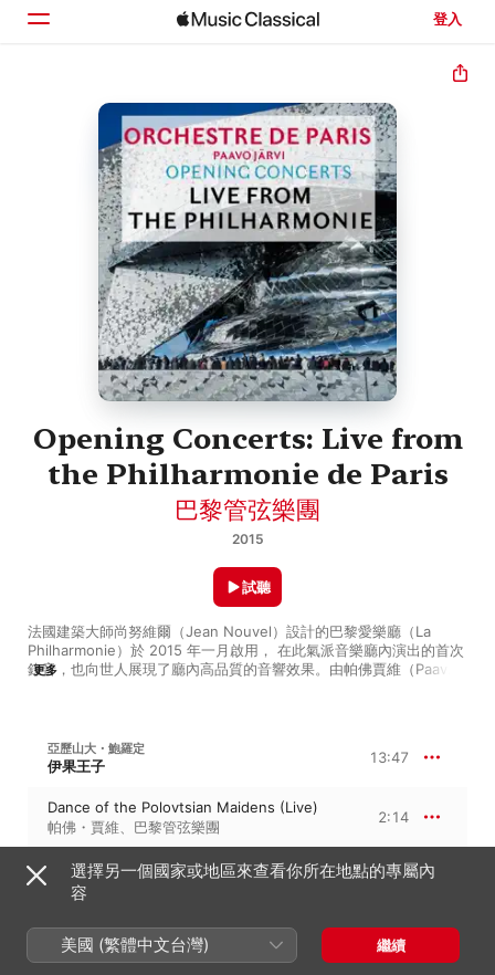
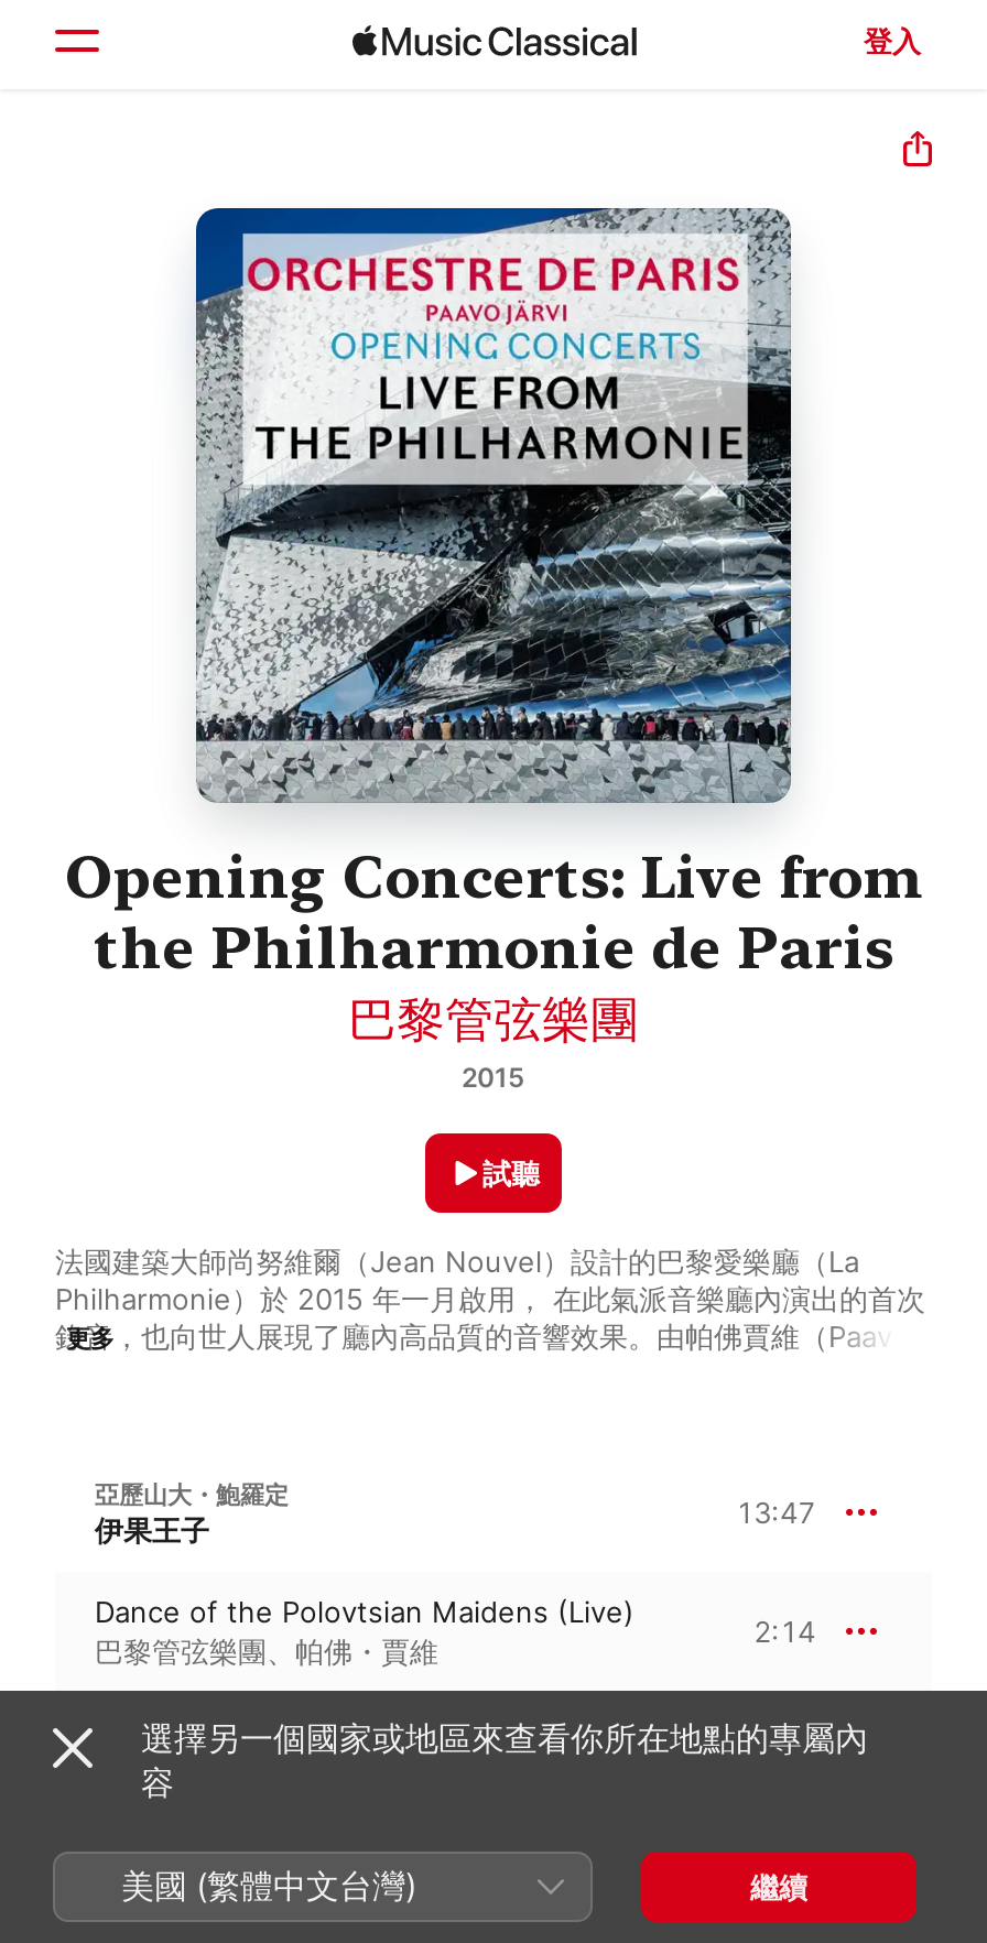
- 帕佛・賈維、巴黎管弦樂團
+ 巴黎管弦樂團、帕佛・賈維
